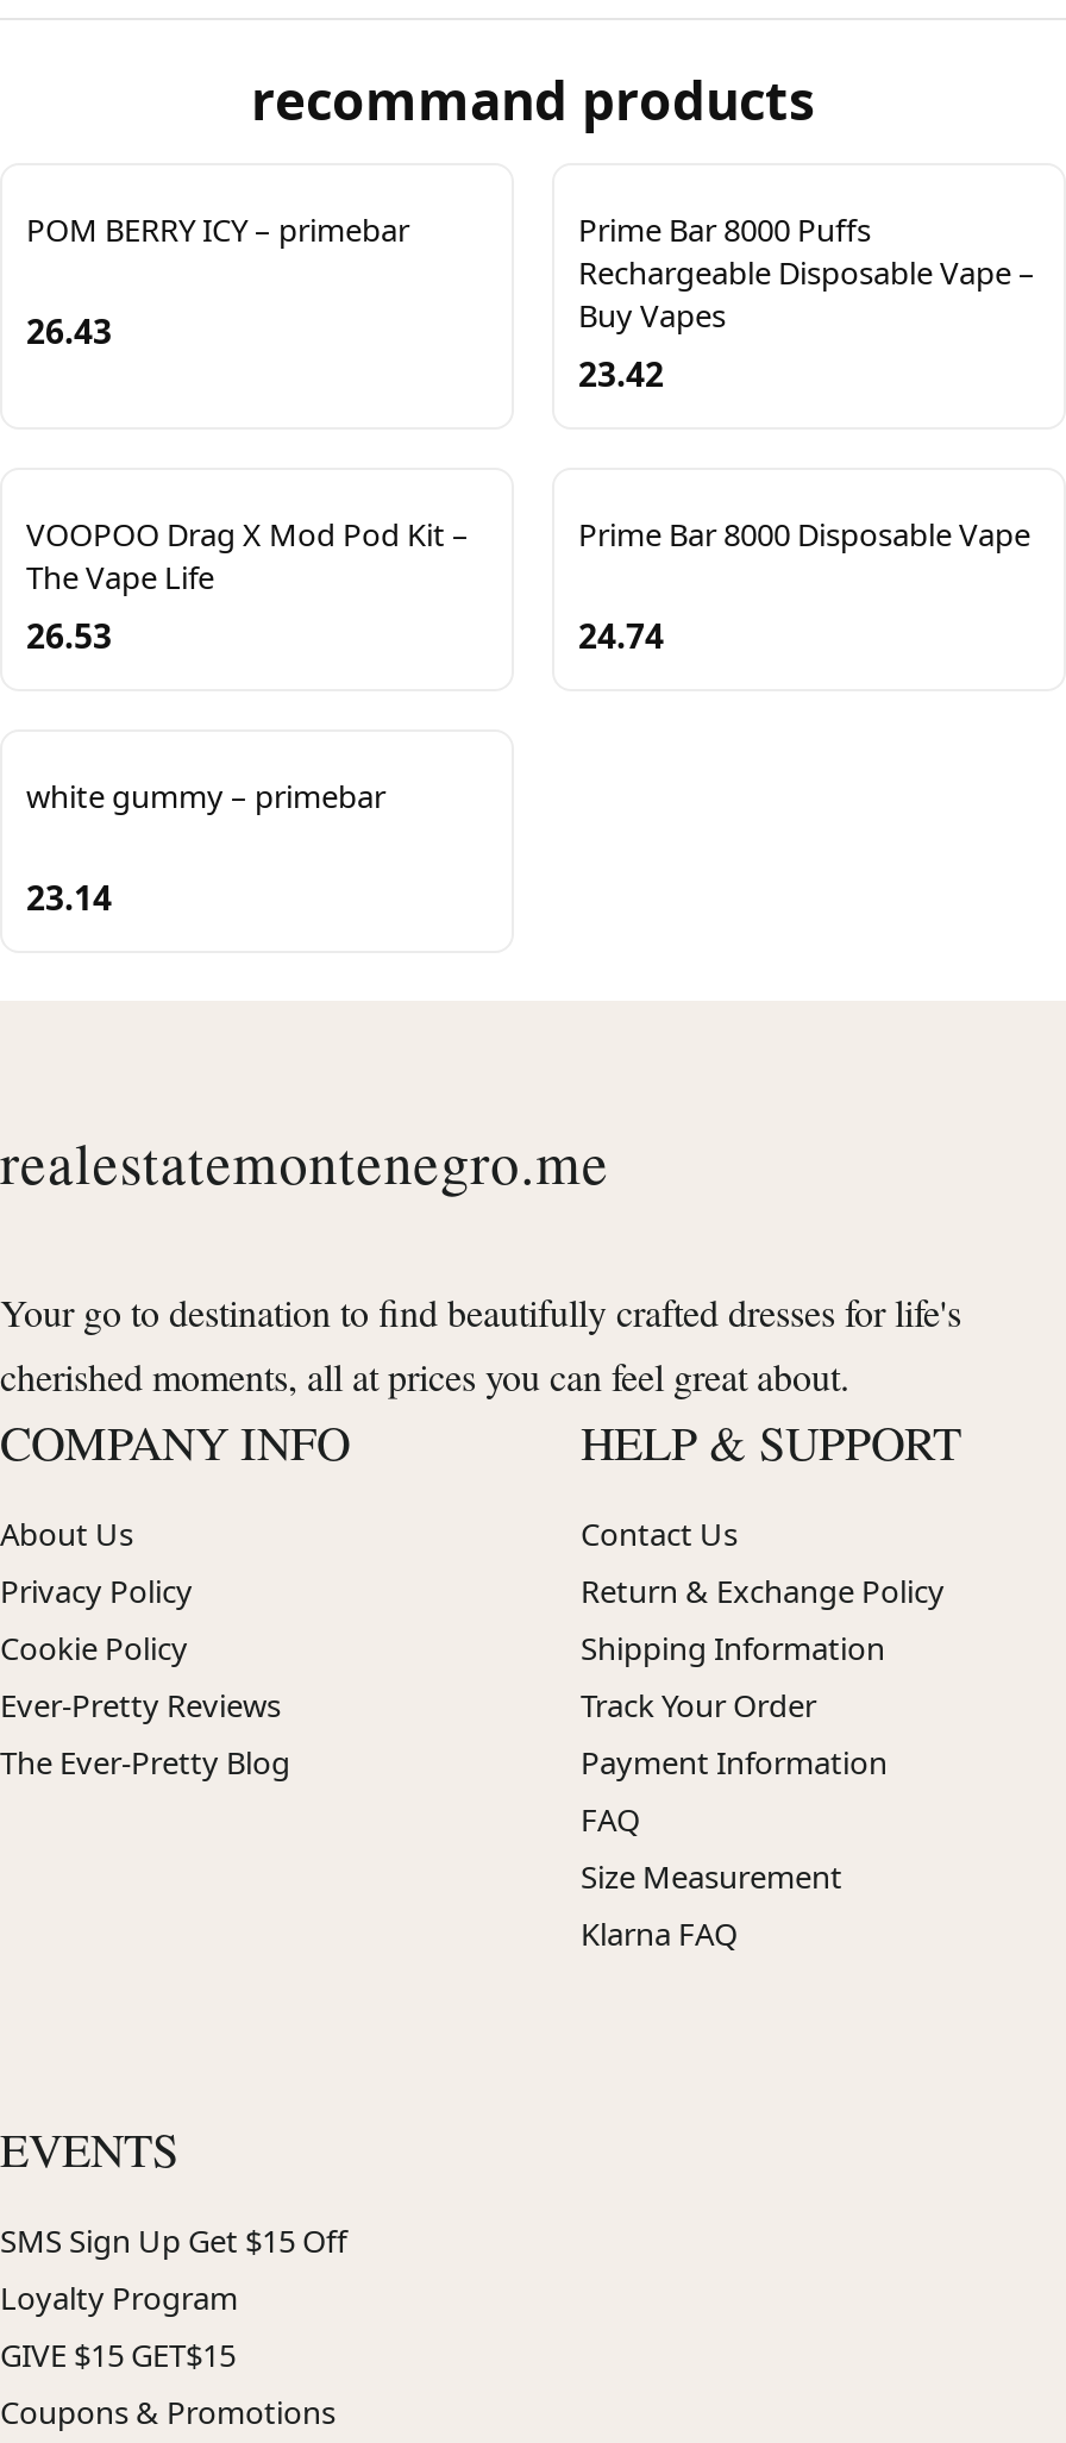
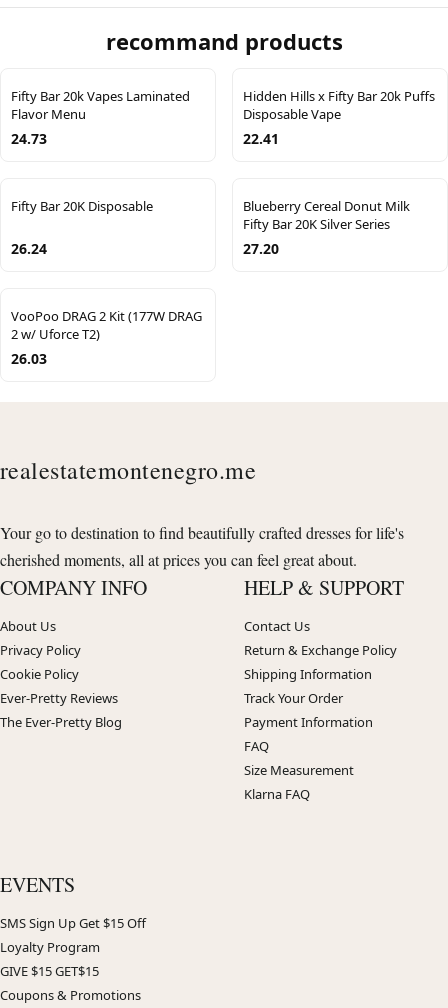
- POM BERRY ICY – primebar
- 26.43
+ Fifty Bar 20k Vapes Laminated
+ Flavor Menu
+ 24.73

- Prime Bar 8000 Puffs
- Rechargeable Disposable Vape –
- Buy Vapes
- 23.42
+ Hidden Hills x Fifty Bar 20k Puffs
+ Disposable Vape
+ 22.41

- VOOPOO Drag X Mod Pod Kit –
- The Vape Life
- 26.53
+ Fifty Bar 20K Disposable
+ 26.24

- Prime Bar 8000 Disposable Vape
- 24.74
+ Blueberry Cereal Donut Milk
+ Fifty Bar 20K Silver Series
+ 27.20

- white gummy – primebar
- 23.14
+ VooPoo DRAG 2 Kit (177W DRAG
+ 2 w/ Uforce T2)
+ 26.03
